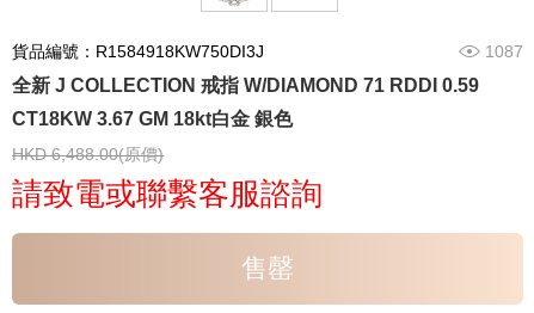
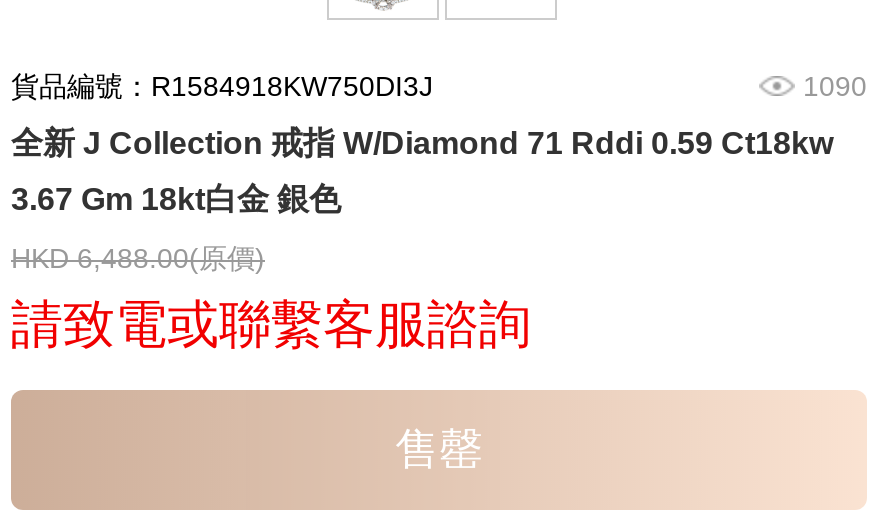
- 1087
+ 1090

- 全新 J COLLECTION 戒指 W/DIAMOND 71 RDDI 0.59
+ 全新 J Collection 戒指 W/Diamond 71 Rddi 0.59 Ct18kw

- CT18KW 3.67 GM 18kt白金 銀色
+ 3.67 Gm 18kt白金 銀色
